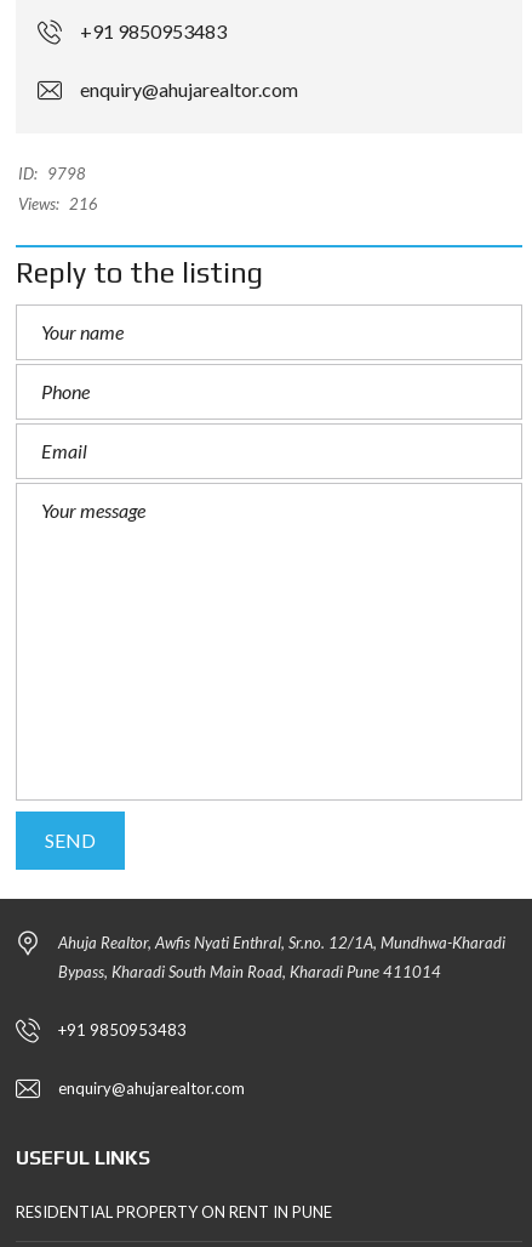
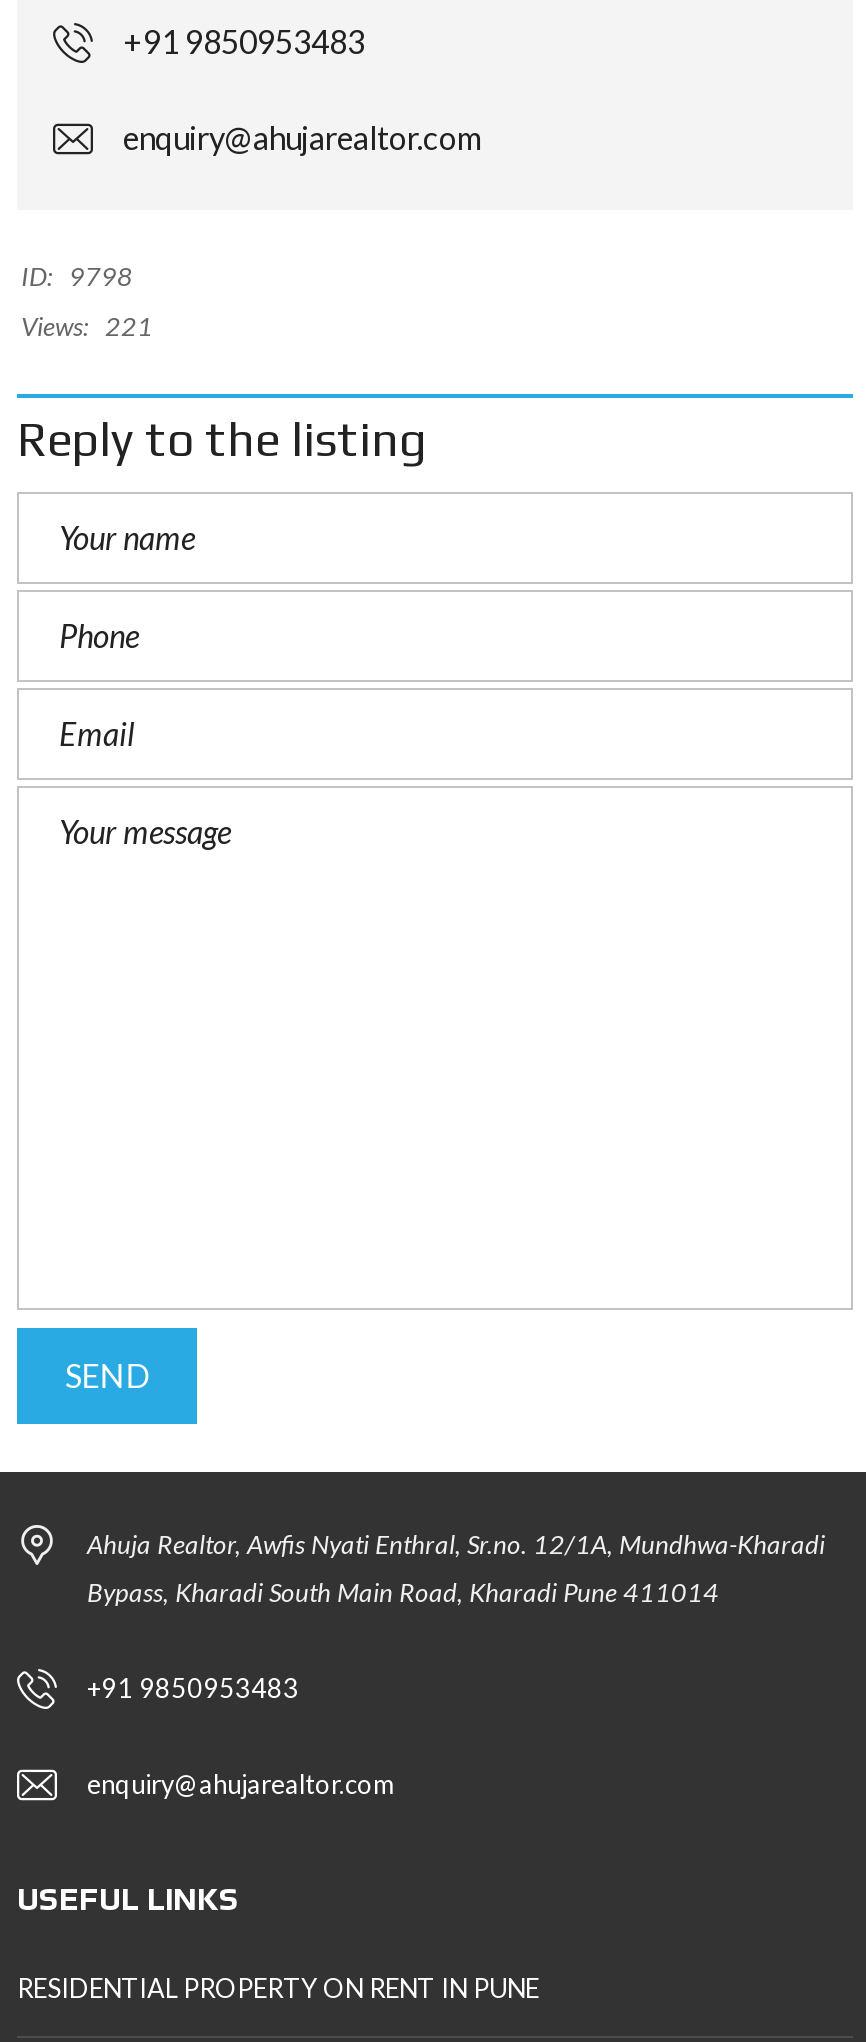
- Views: 216
+ Views: 221
